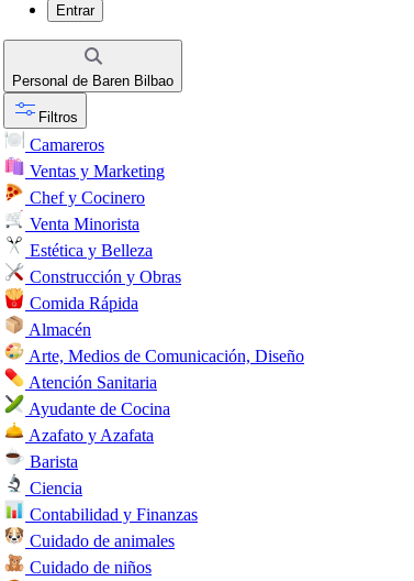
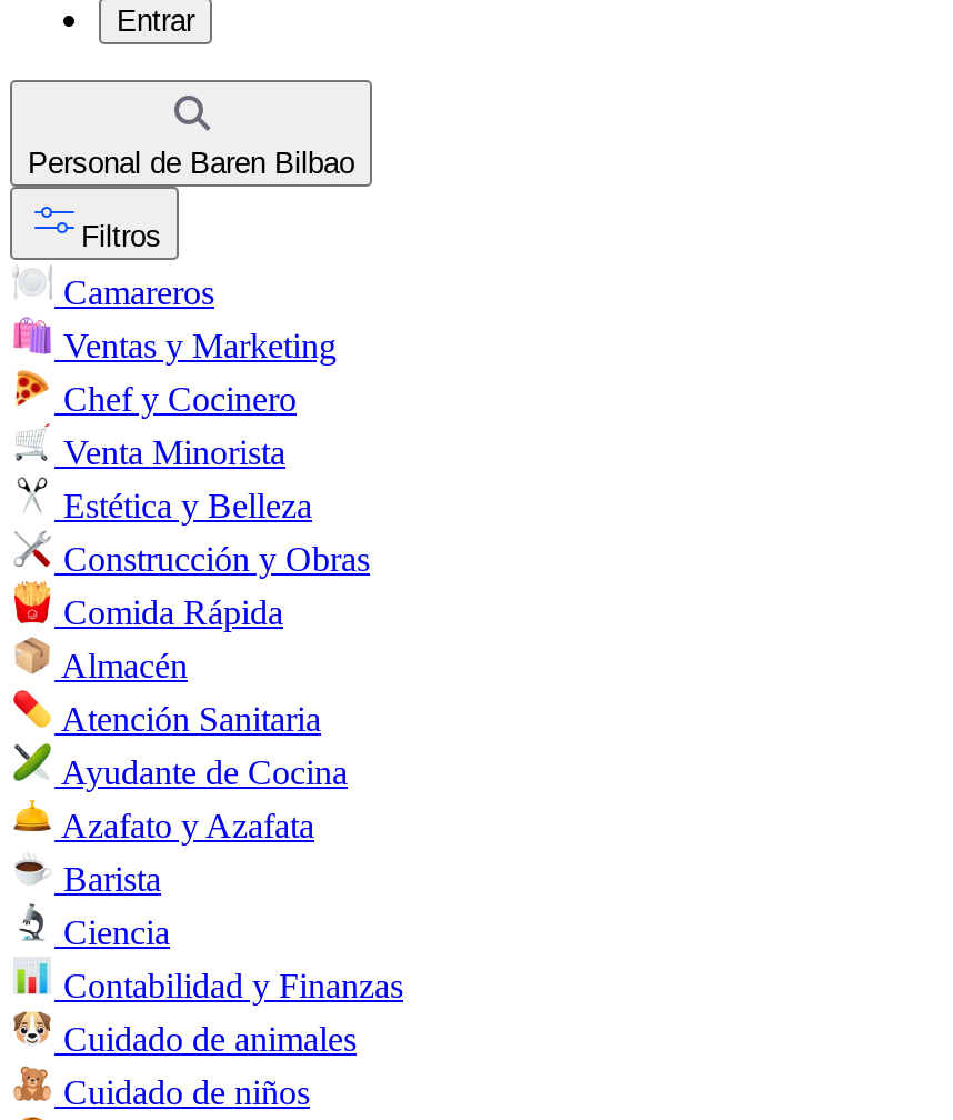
- Arte, Medios de Comunicación, Diseño
